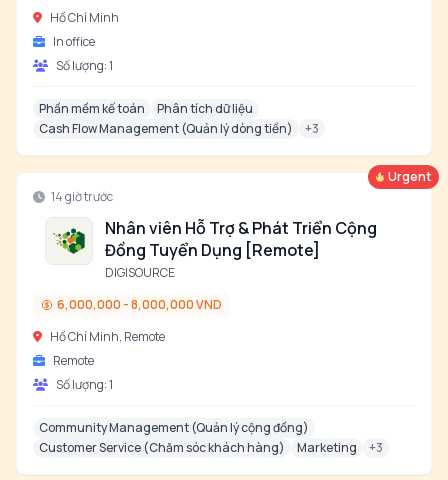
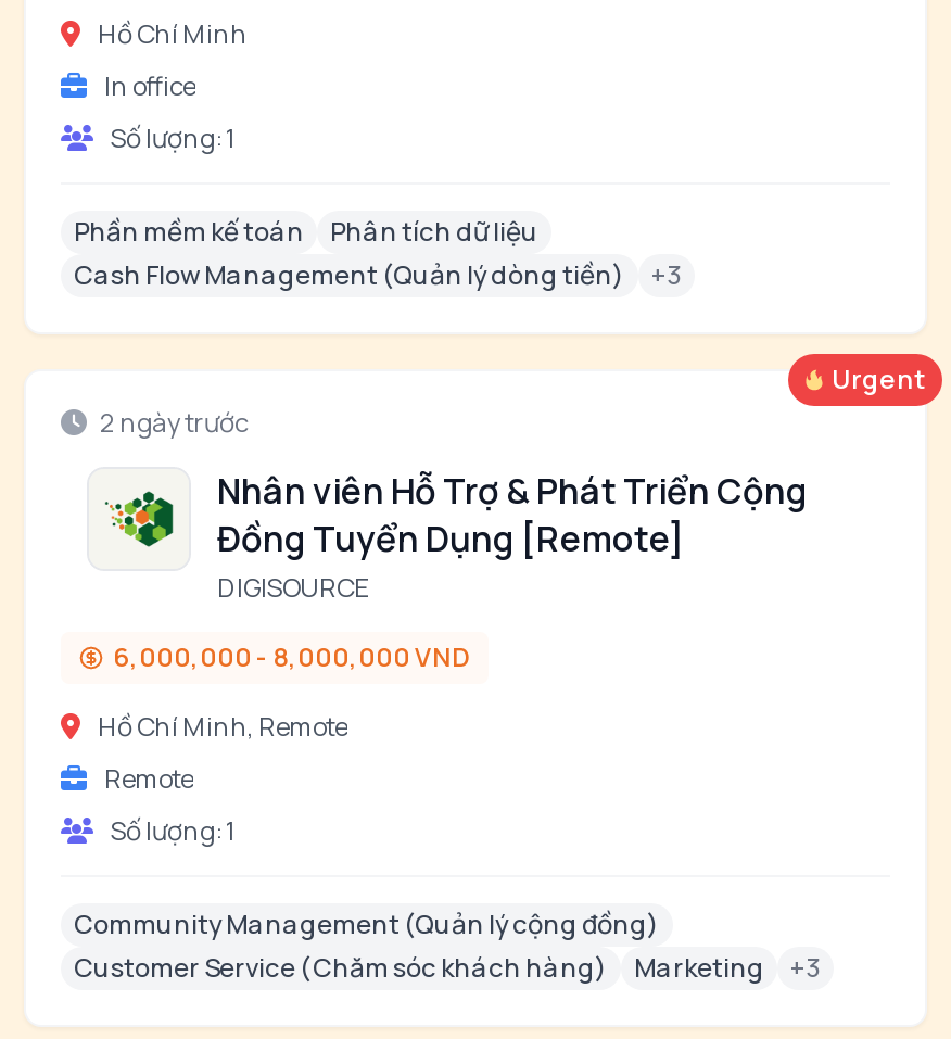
- 14 giờ trước
+ 2 ngày trước
